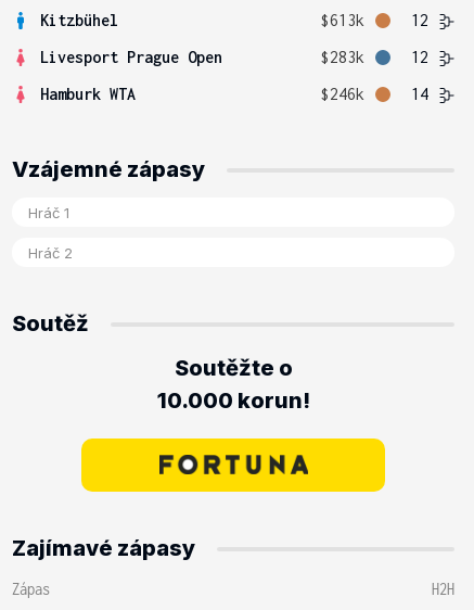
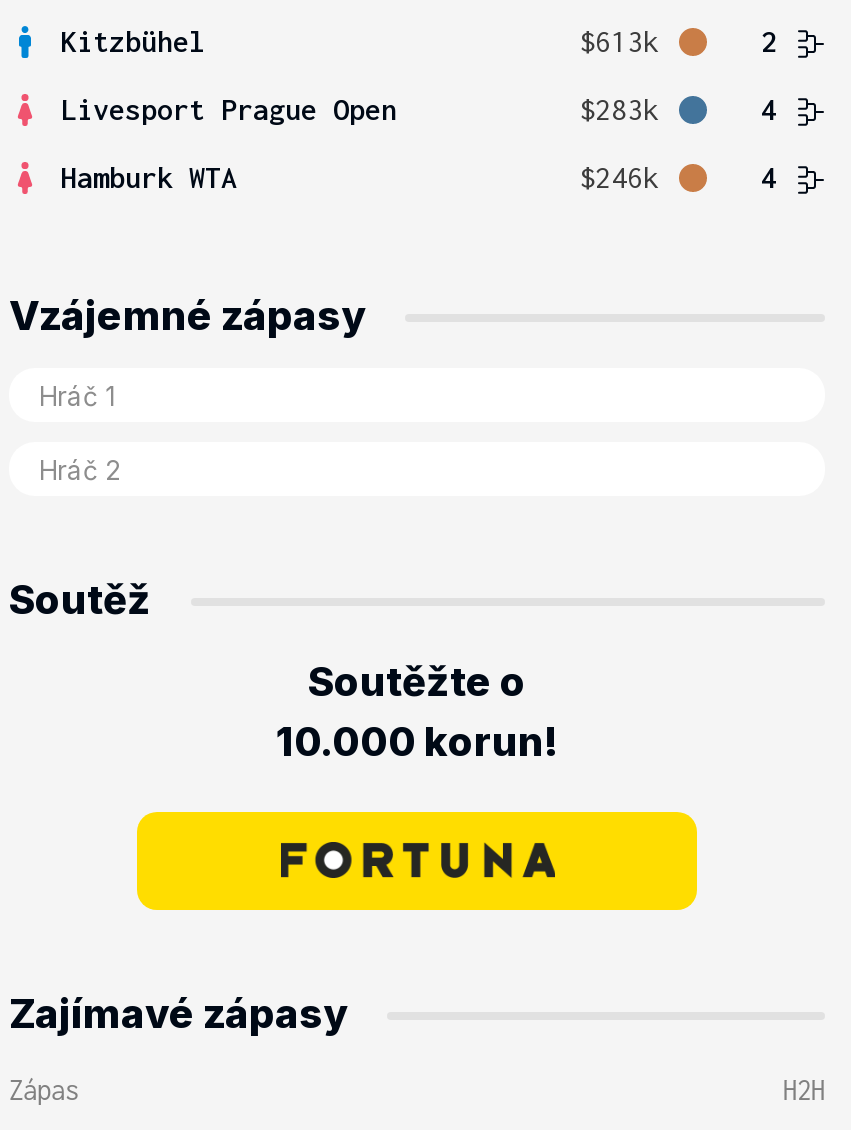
- 12
+ 2

- 12
+ 4

- 14
+ 4
